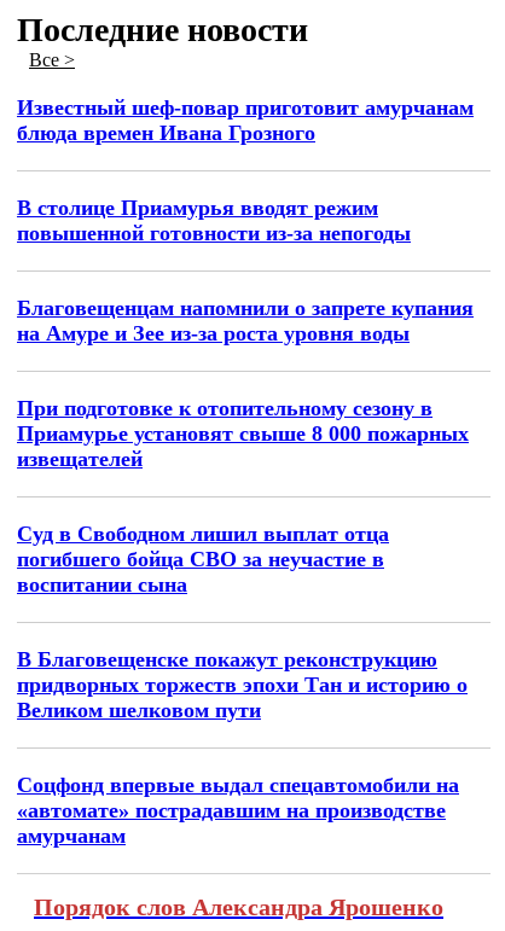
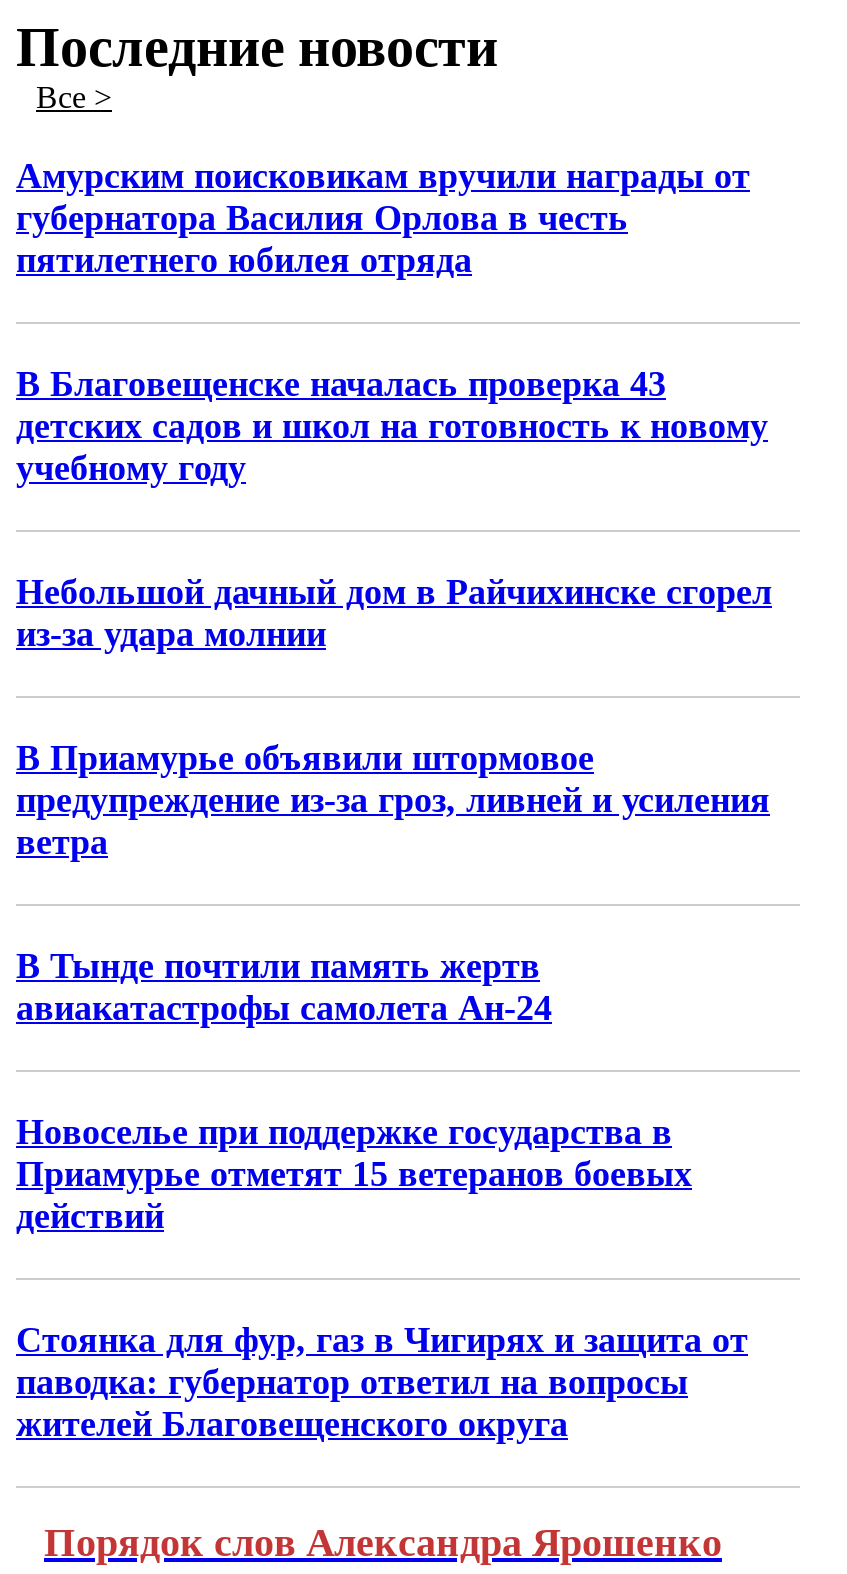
- Известный шеф-повар приготовит амурчанам
- блюда времен Ивана Грозного
+ Амурским поисковикам вручили награды от
+ губернатора Василия Орлова в честь
+ пятилетнего юбилея отряда

- В столице Приамурья вводят режим
- повышенной готовности из-за непогоды
+ В Благовещенске началась проверка 43
+ детских садов и школ на готовность к новому
+ учебному году

- Благовещенцам напомнили о запрете купания
- на Амуре и Зее из-за роста уровня воды
+ Небольшой дачный дом в Райчихинске сгорел
+ из-за удара молнии

- При подготовке к отопительному сезону в
- Приамурье установят свыше 8 000 пожарных
- извещателей
+ В Приамурье объявили штормовое
+ предупреждение из-за гроз, ливней и усиления
+ ветра

- Суд в Свободном лишил выплат отца
- погибшего бойца СВО за неучастие в
- воспитании сына
+ В Тынде почтили память жертв
+ авиакатастрофы самолета Ан-24

- В Благовещенске покажут реконструкцию
- придворных торжеств эпохи Тан и историю о
- Великом шелковом пути
+ Новоселье при поддержке государства в
+ Приамурье отметят 15 ветеранов боевых
+ действий

- Соцфонд впервые выдал спецавтомобили на
- «автомате» пострадавшим на производстве
- амурчанам
+ Стоянка для фур, газ в Чигирях и защита от
+ паводка: губернатор ответил на вопросы
+ жителей Благовещенского округа
